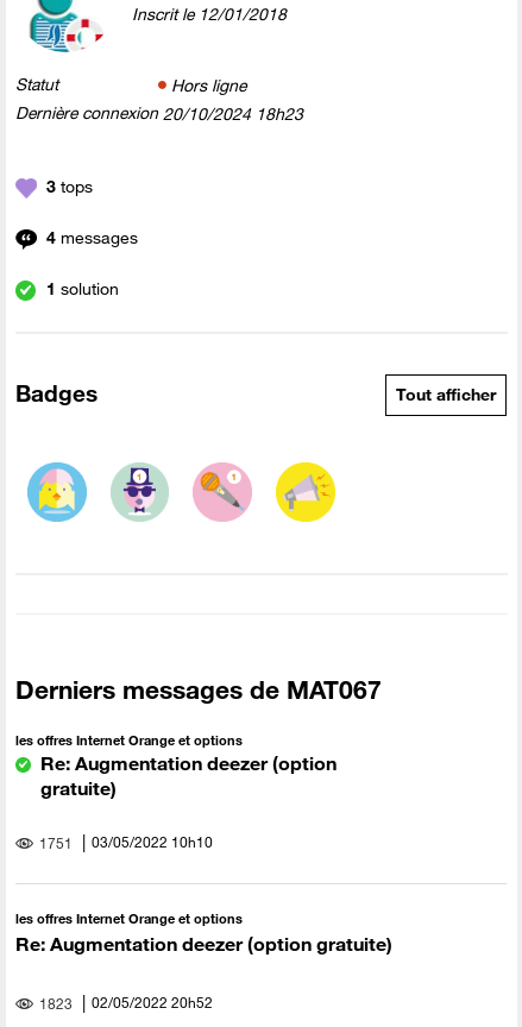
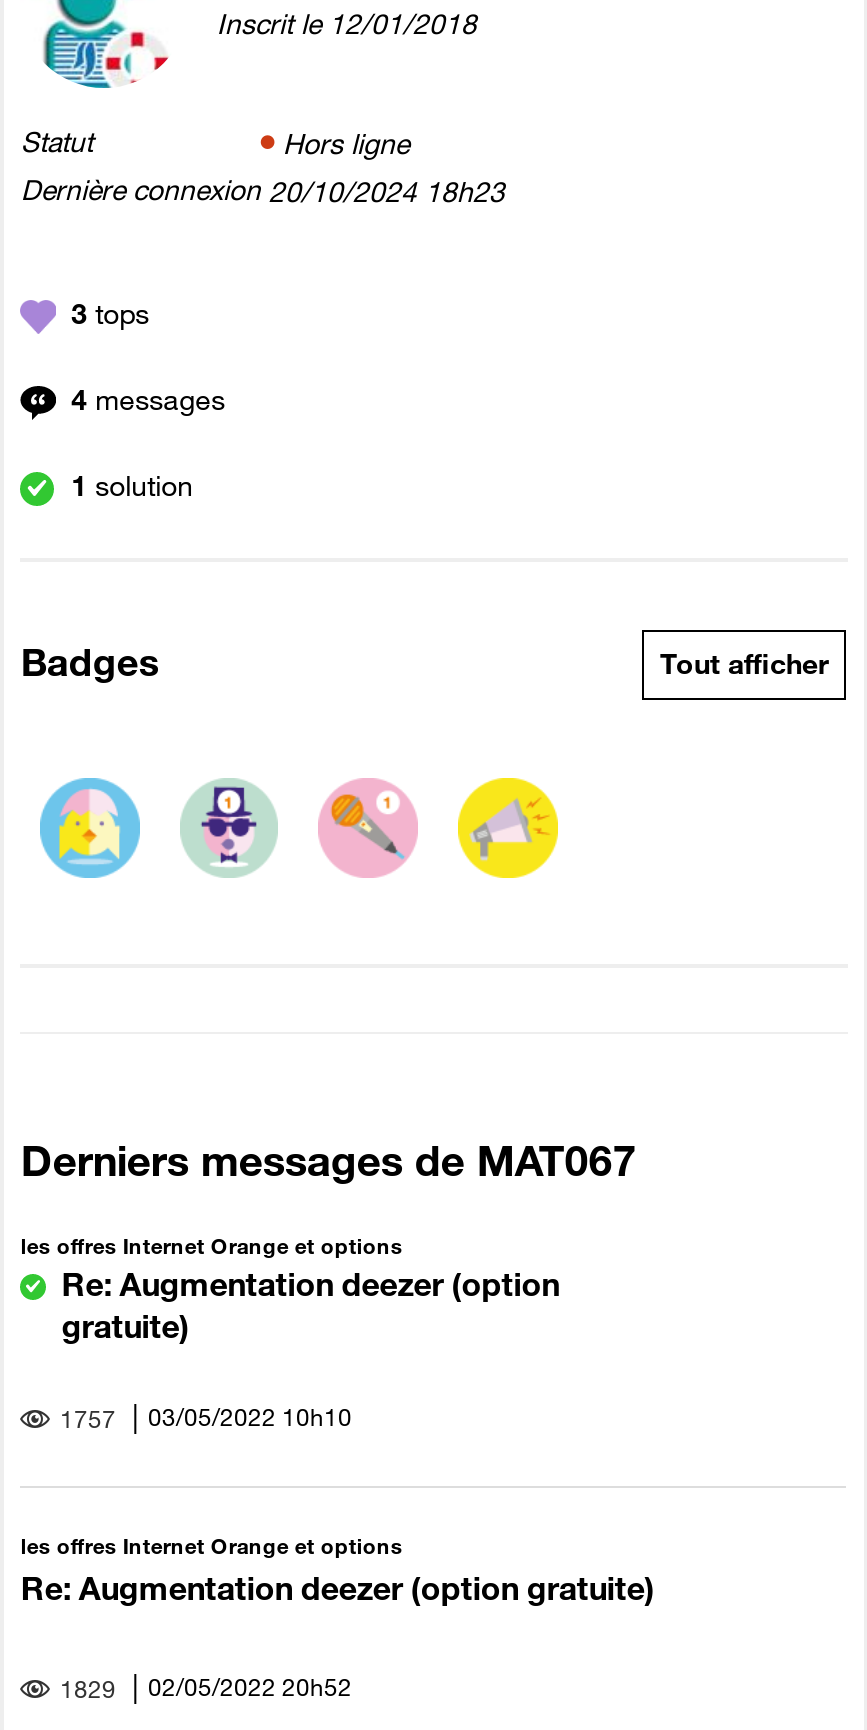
- 1751 03/05/2022 10h10
+ 1757 03/05/2022 10h10

- 1823 02/05/2022 20h52
+ 1829 02/05/2022 20h52
